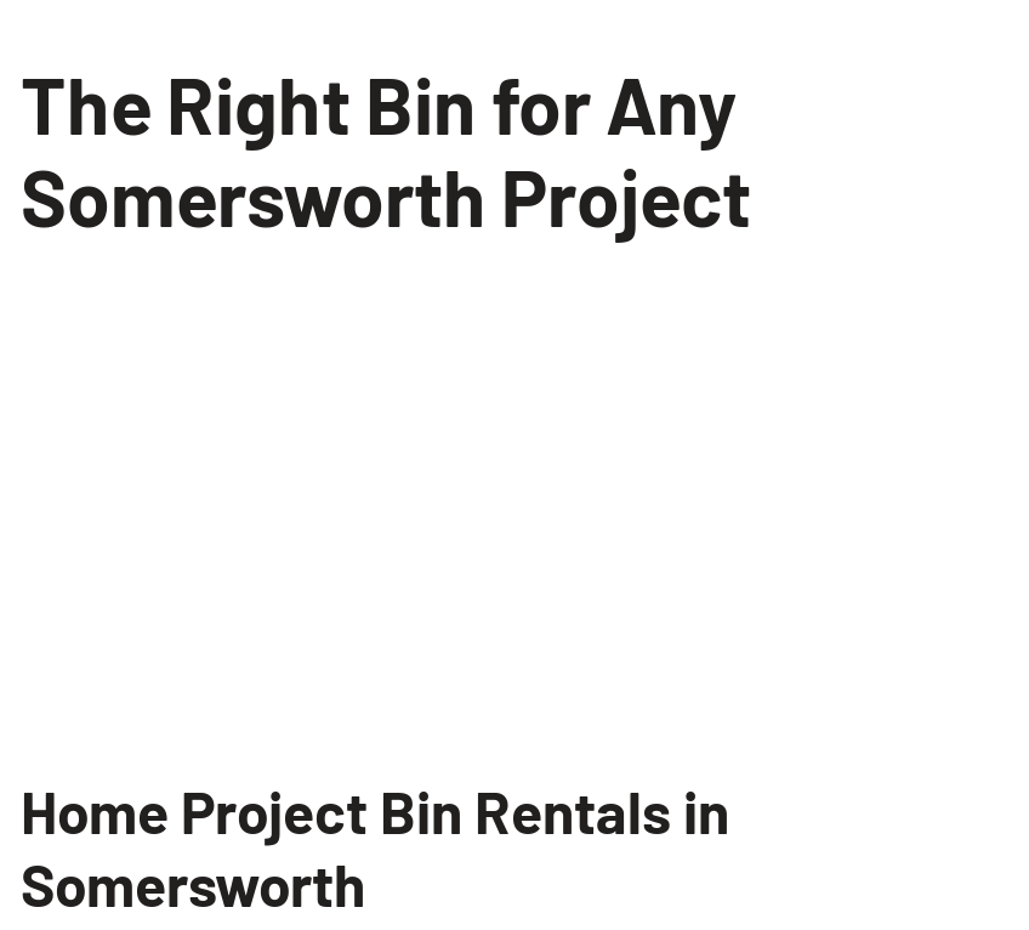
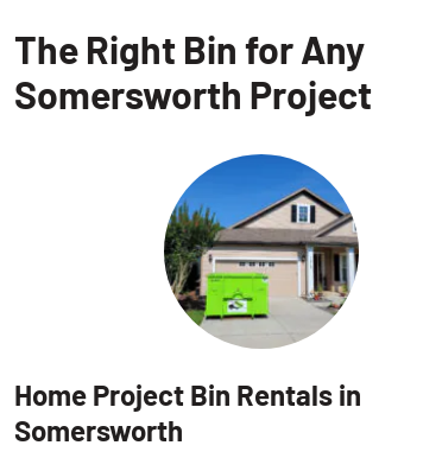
+ [image]
